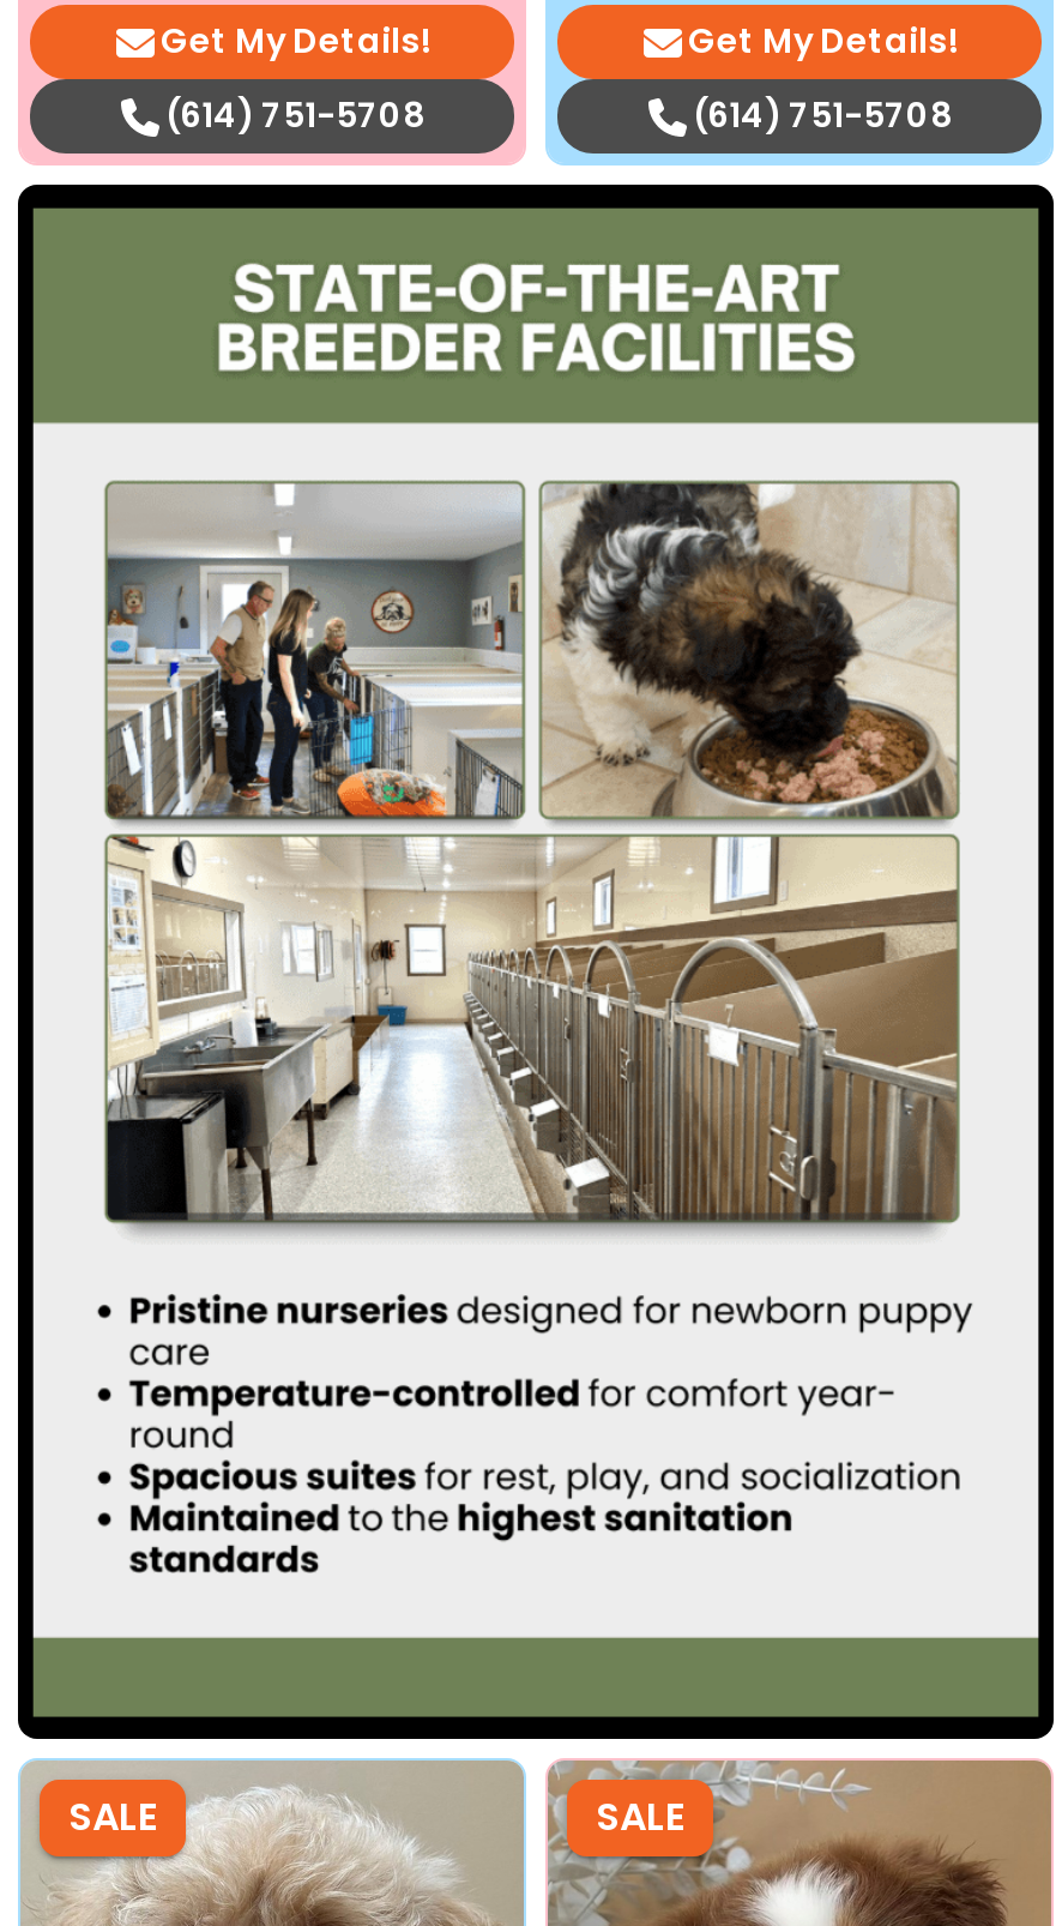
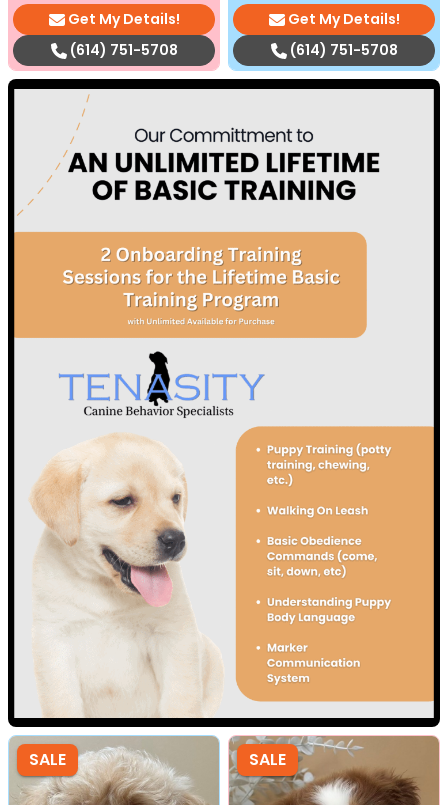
- [image]
+ [image]
